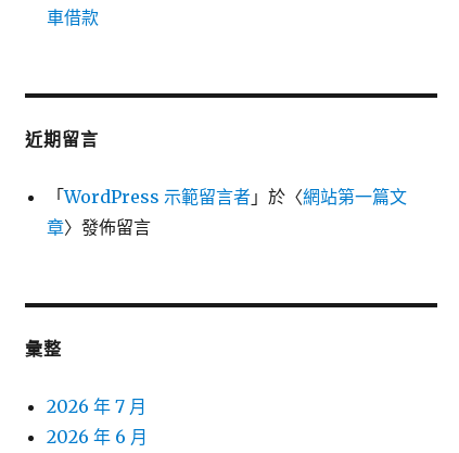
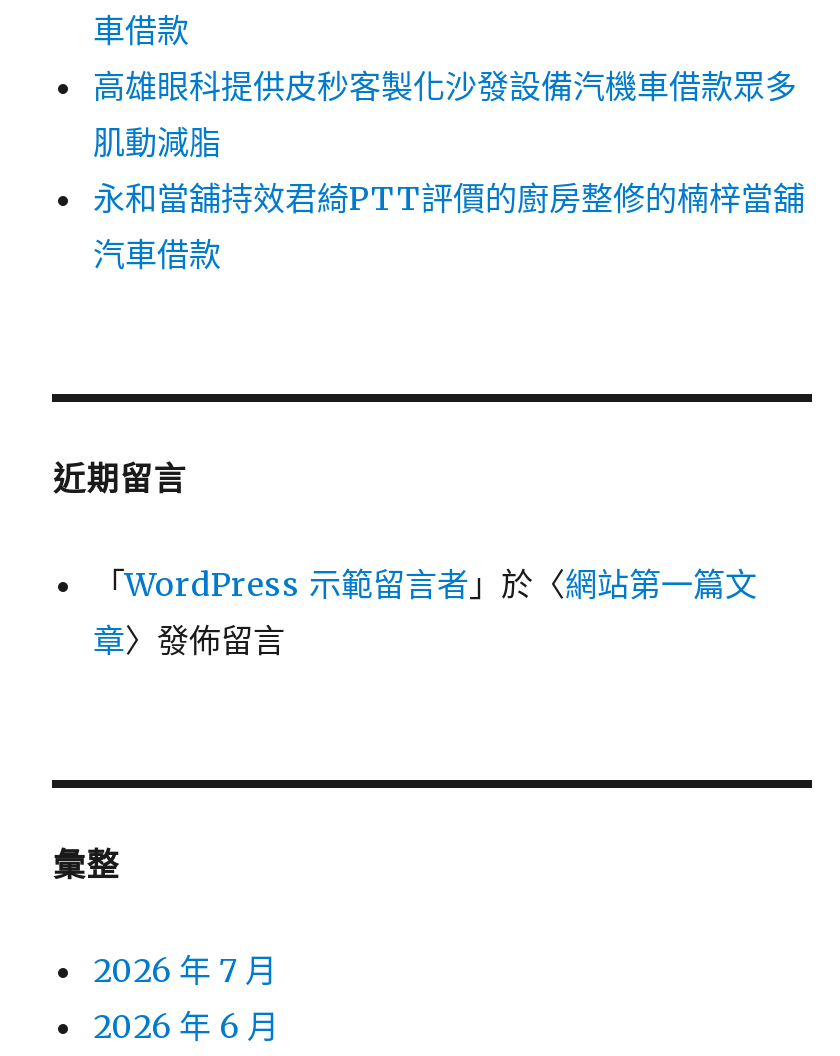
+ 高雄眼科提供皮秒客製化沙發設備汽機車借款眾多
+ 肌動減脂
+ 永和當舖持效君綺PTT評價的廚房整修的楠梓當舖
+ 汽車借款
